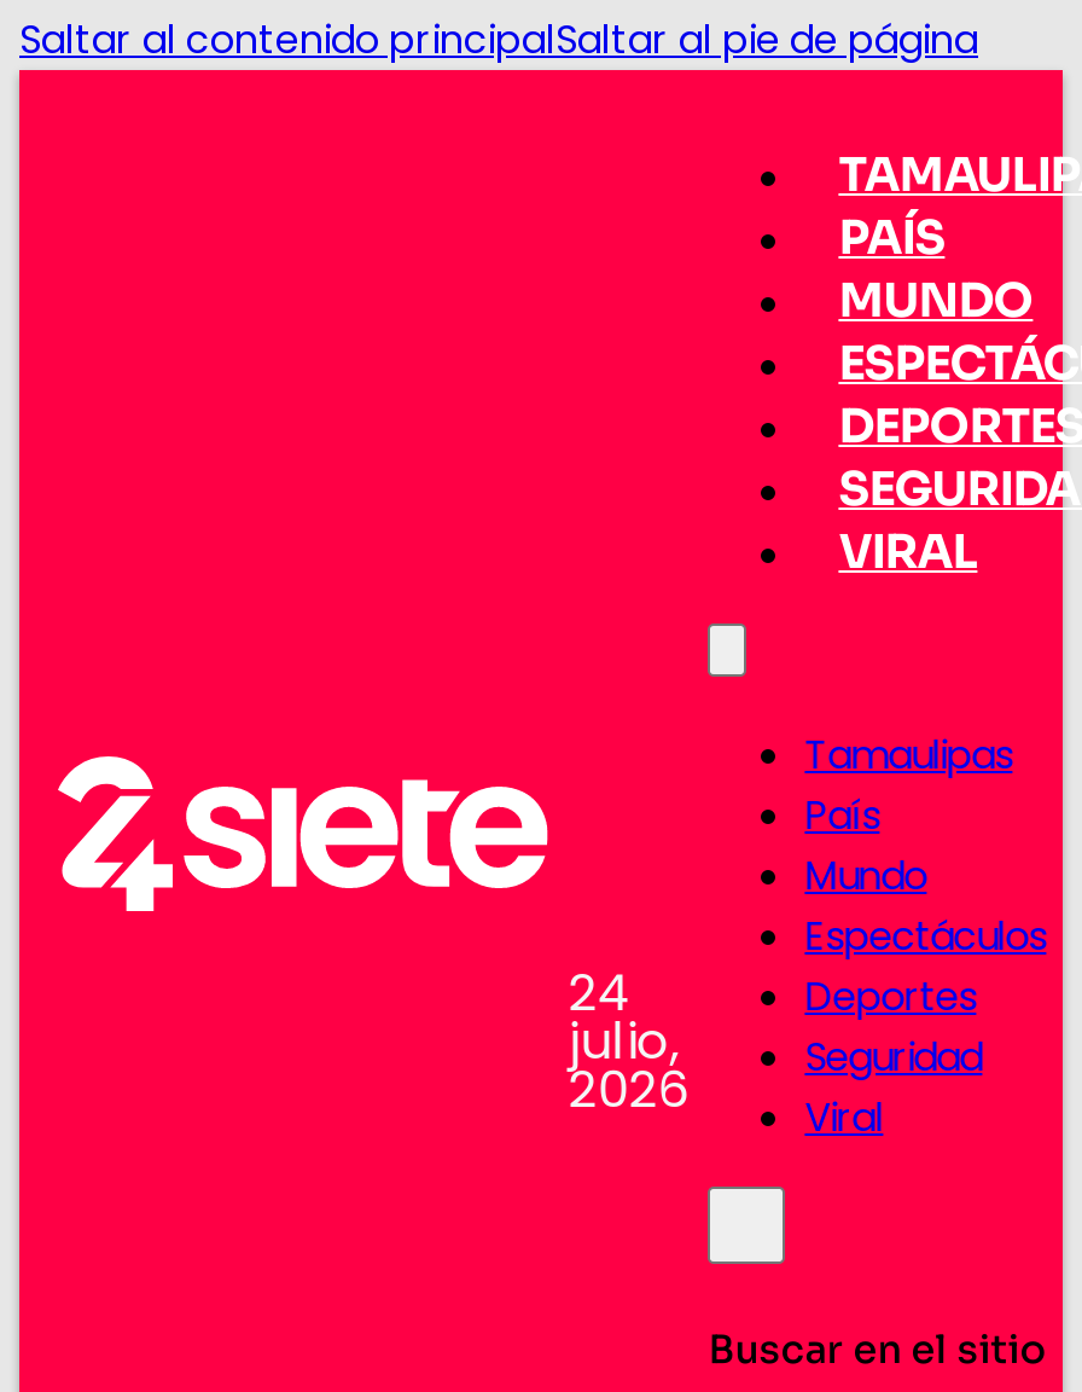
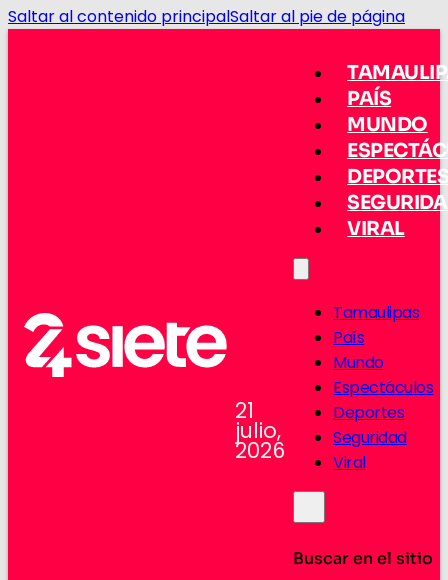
- 24
+ 21
